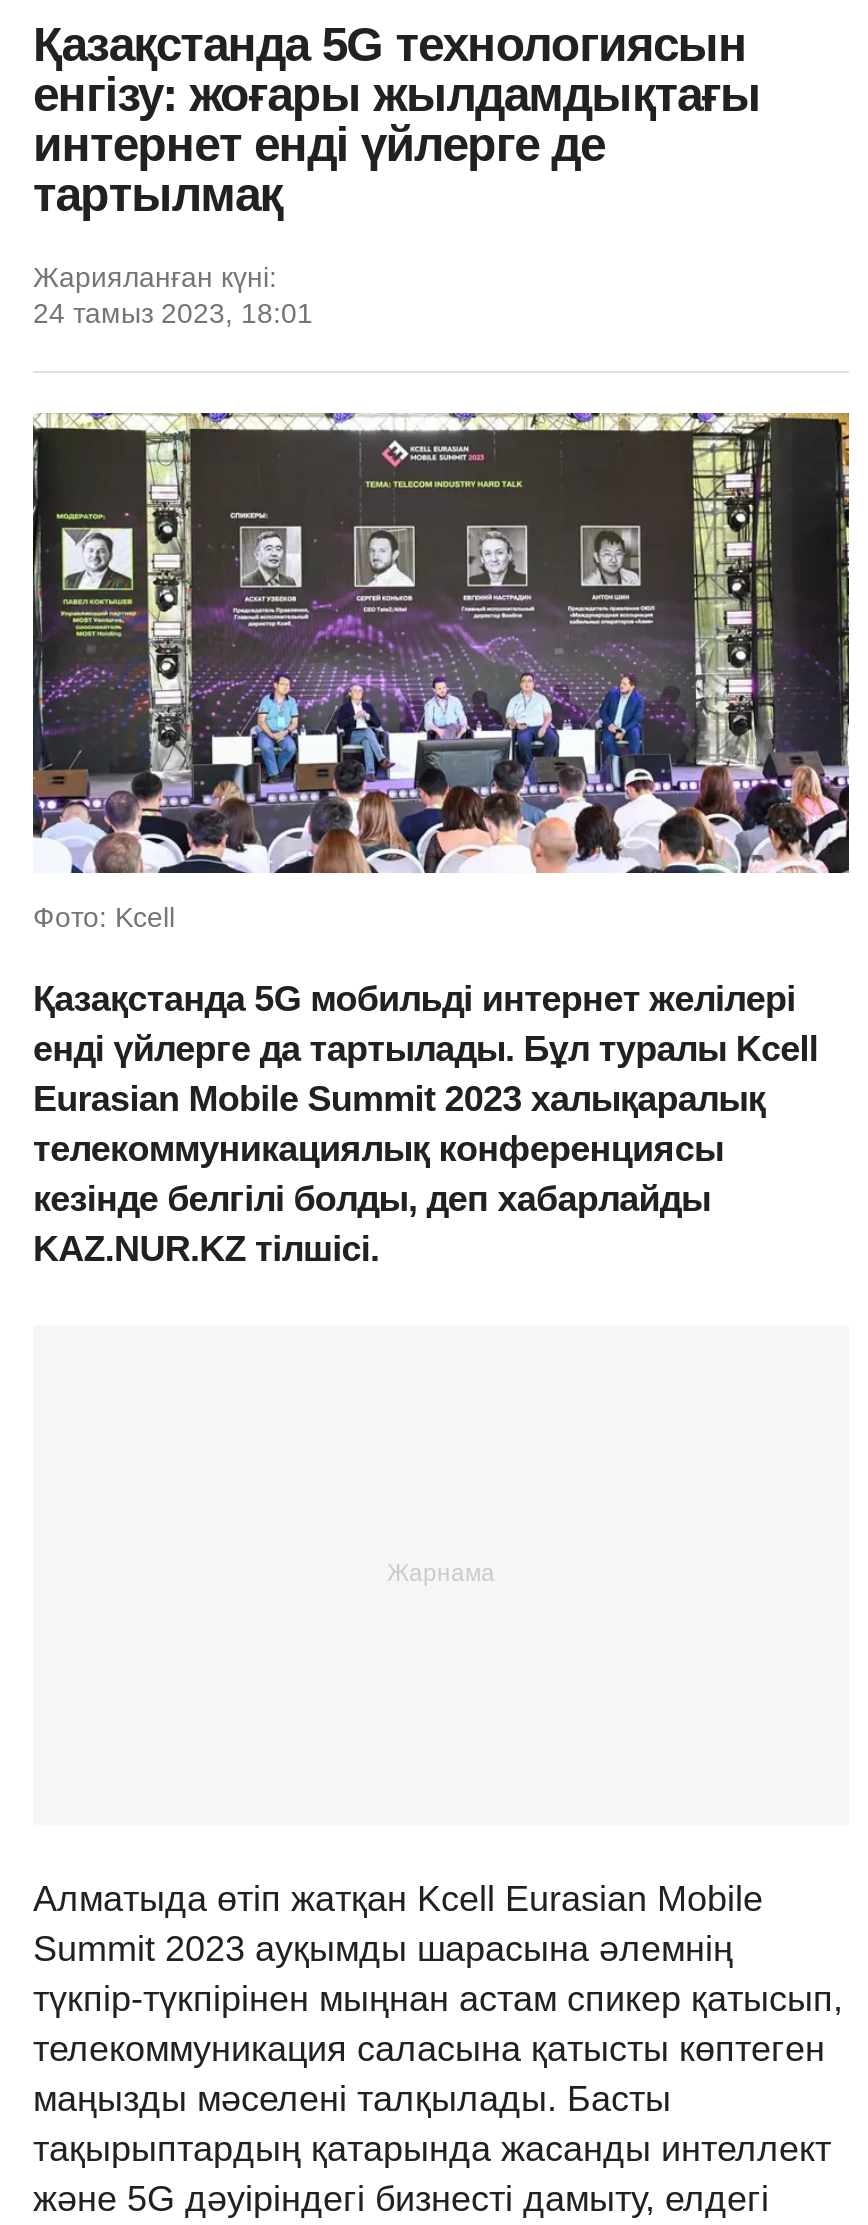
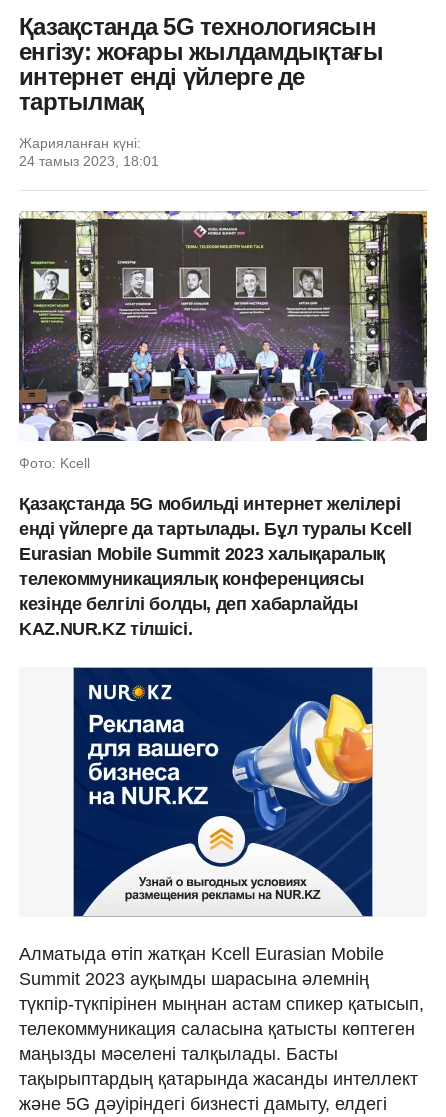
+ [image]
